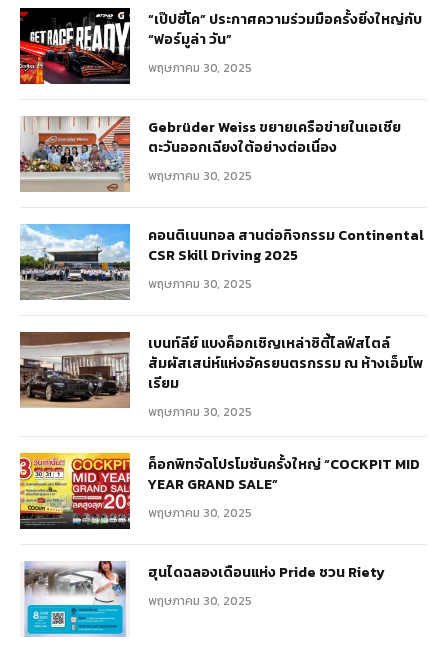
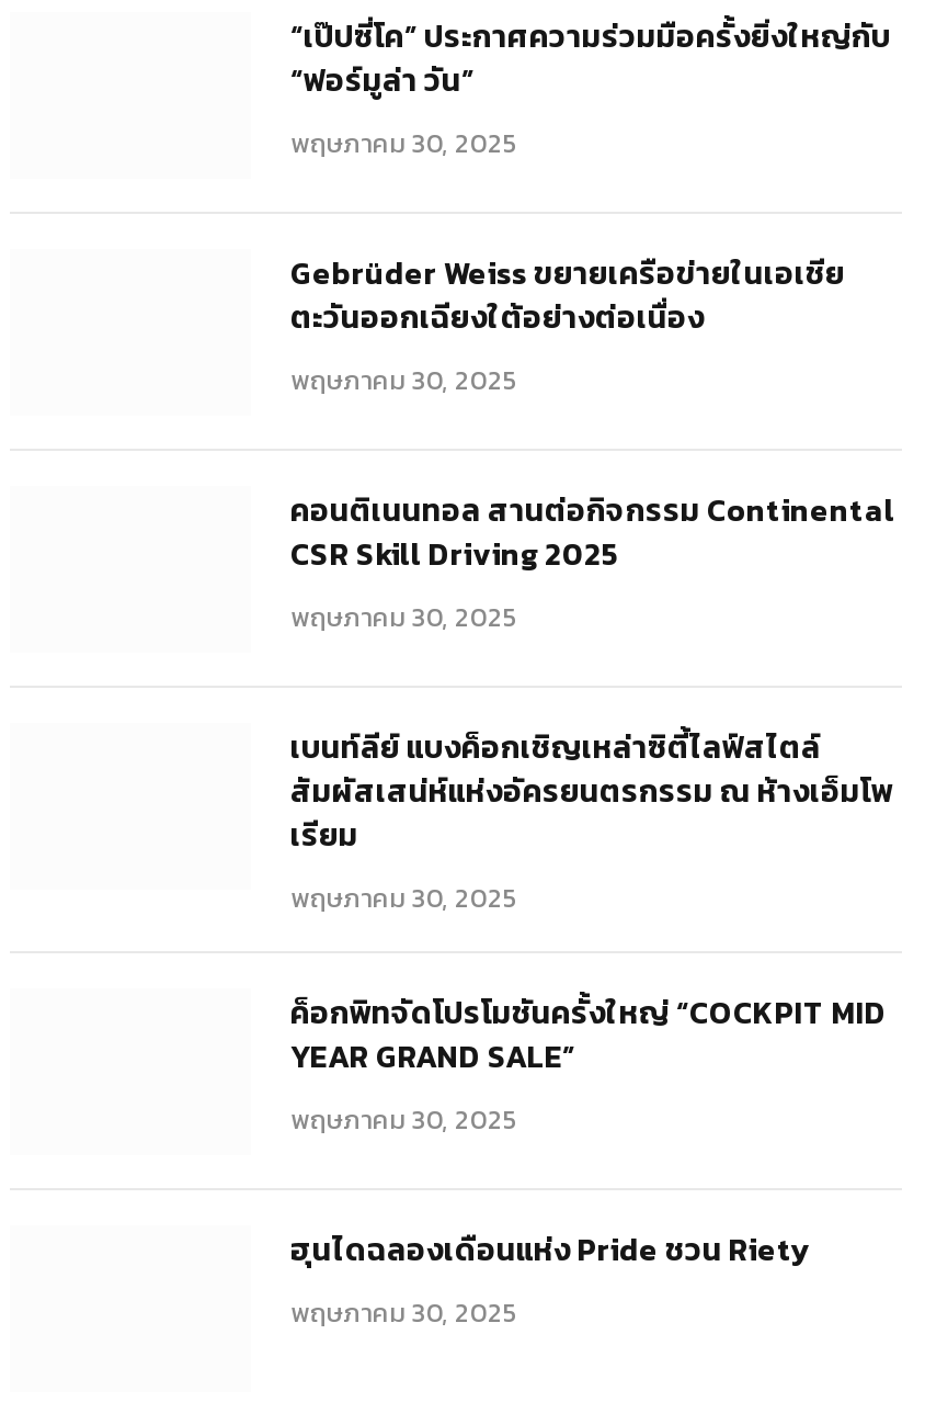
- [image]

- [image]

- [image]

- [image]

- [image]

- [image]
